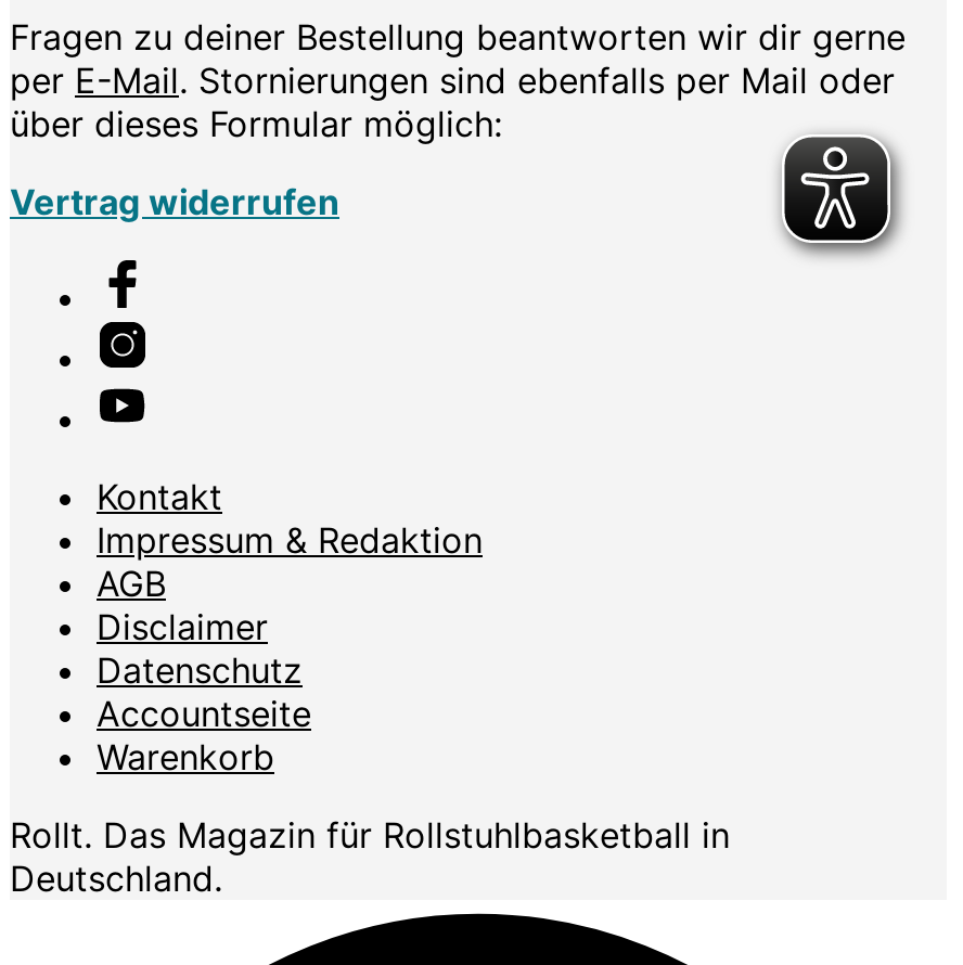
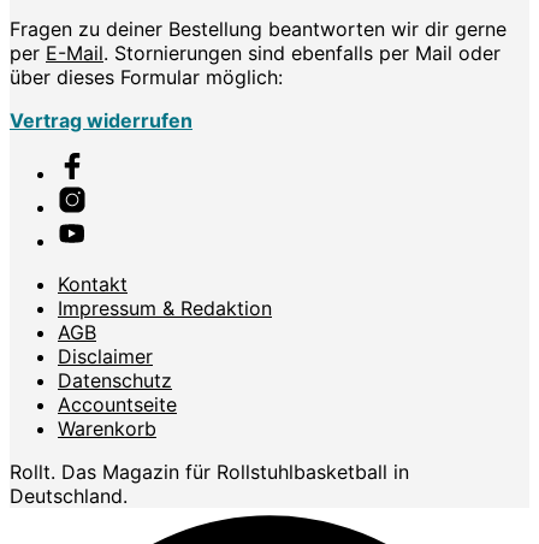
- [image]
